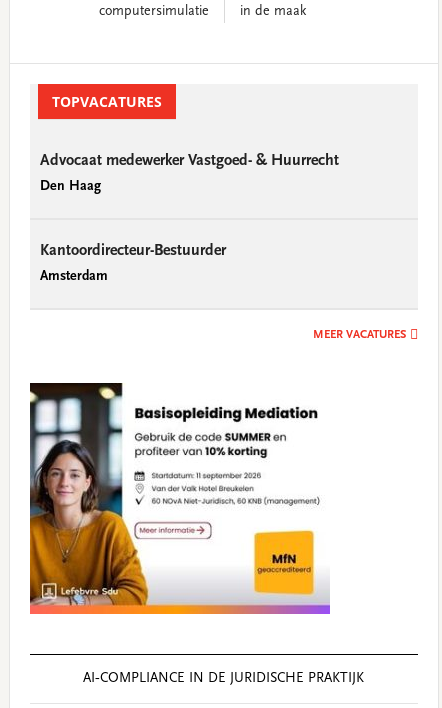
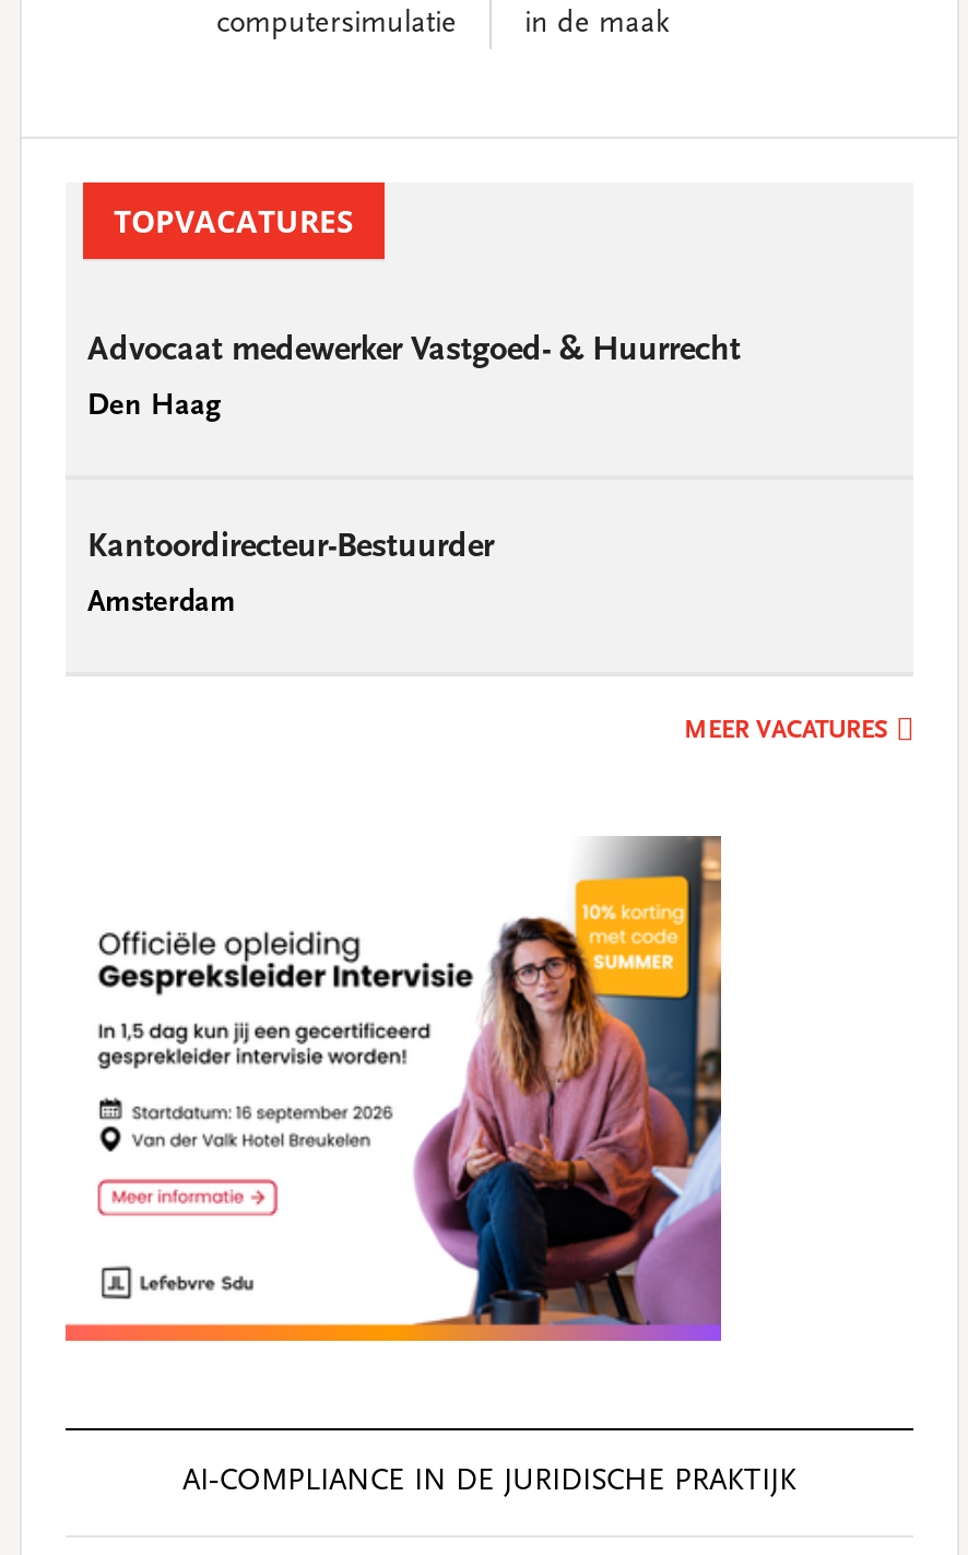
- [image]
+ [image]
